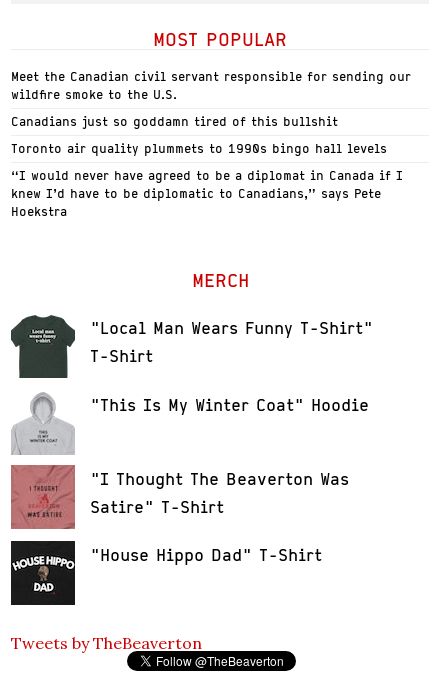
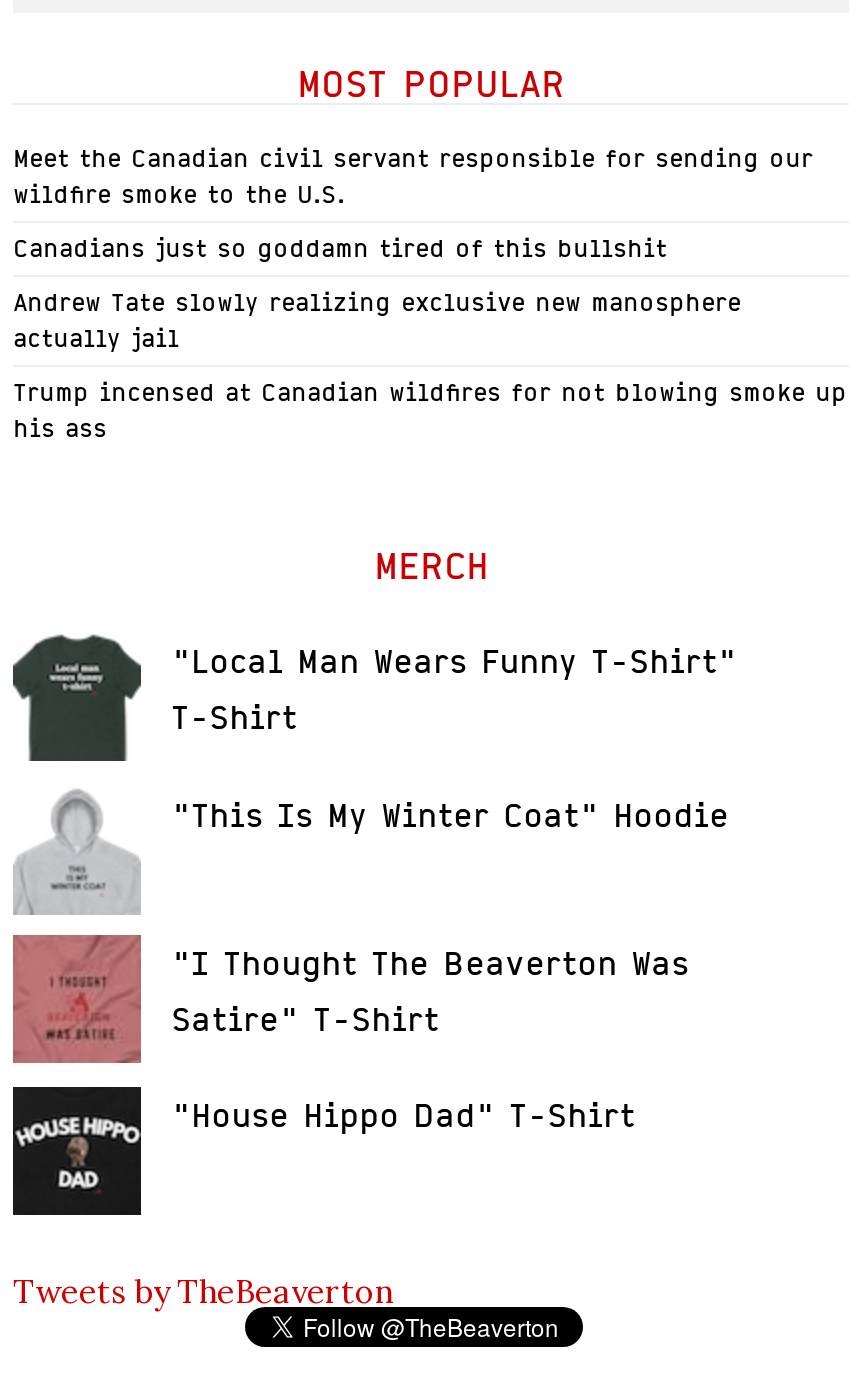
- Toronto air quality plummets to 1990s bingo hall levels
+ Andrew Tate slowly realizing exclusive new manosphere
+ actually jail

- “I would never have agreed to be a diplomat in Canada if I
- knew I’d have to be diplomatic to Canadians,” says Pete
- Hoekstra
+ Trump incensed at Canadian wildfires for not blowing smoke up
+ his ass
